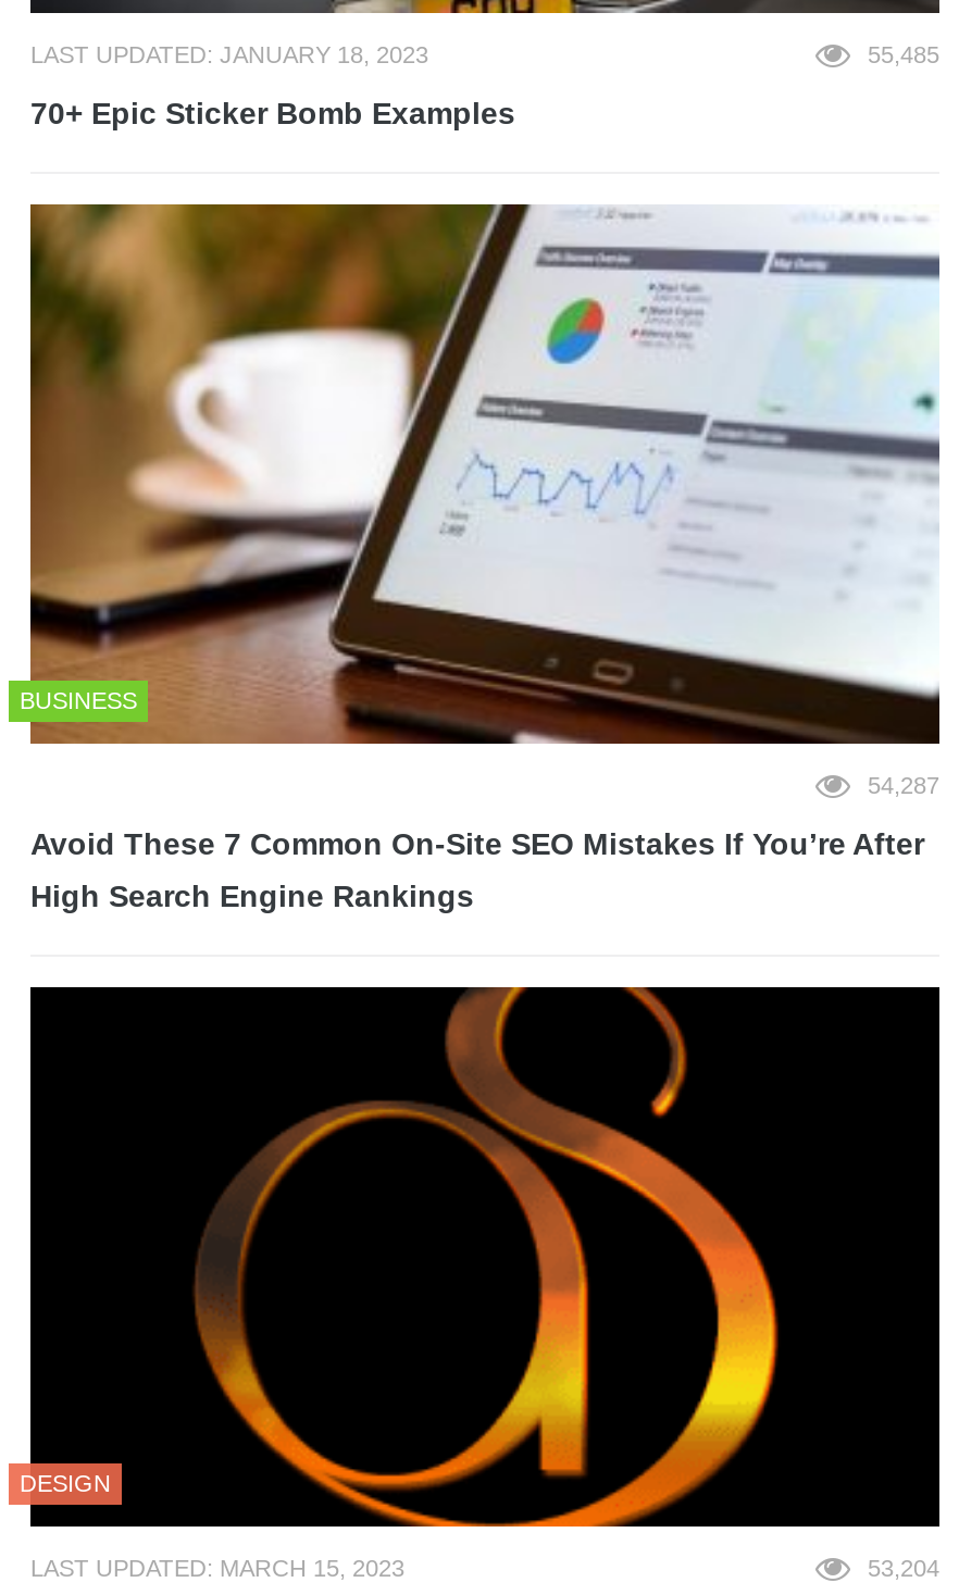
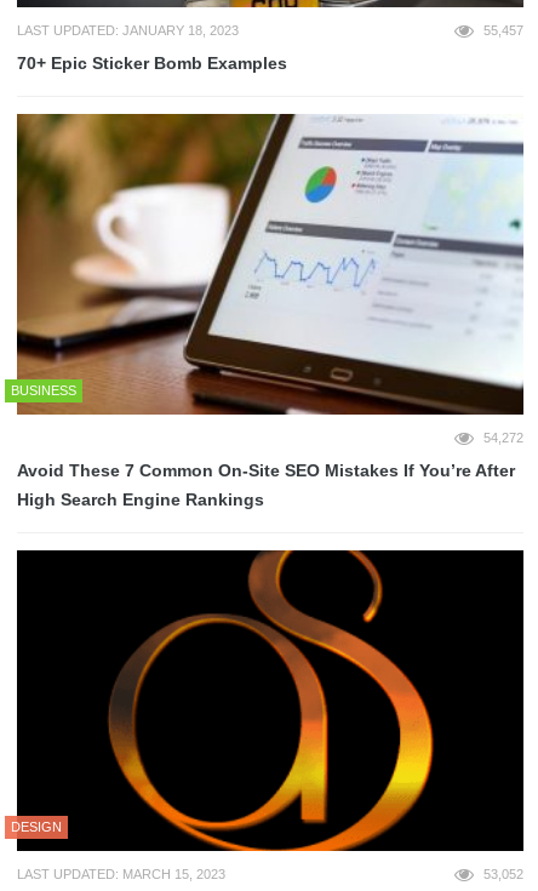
- 55,485
+ 55,457

- 54,287
+ 54,272

- 53,204
+ 53,052
